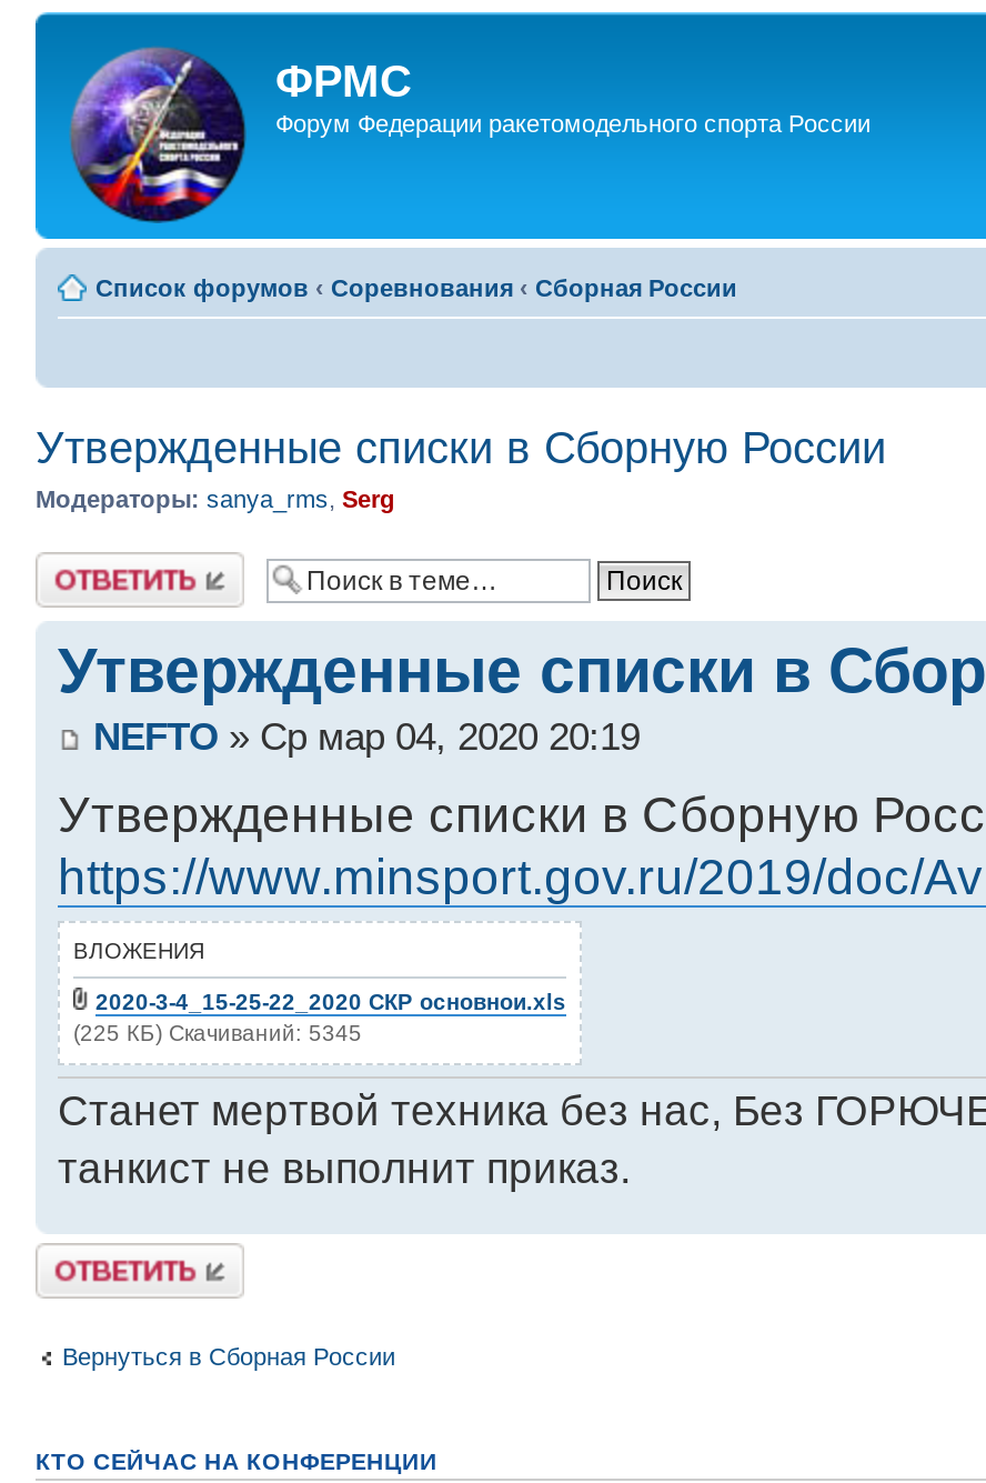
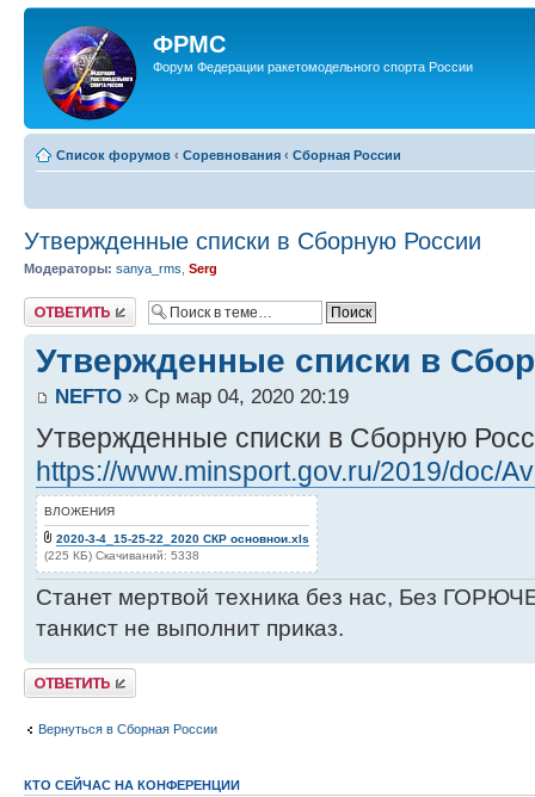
- (225 КБ) Скачиваний: 5345
+ (225 КБ) Скачиваний: 5338
